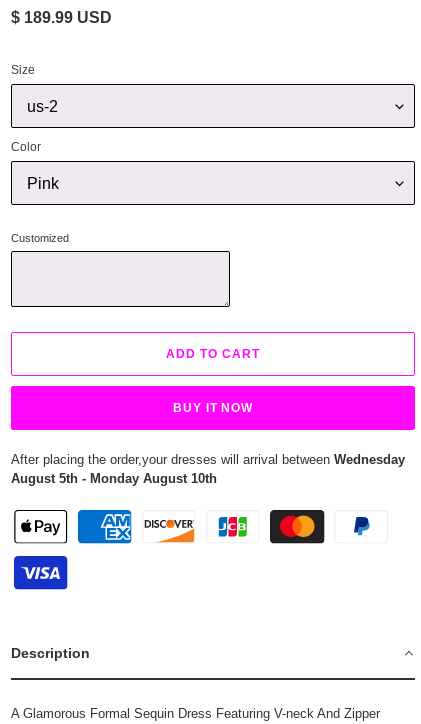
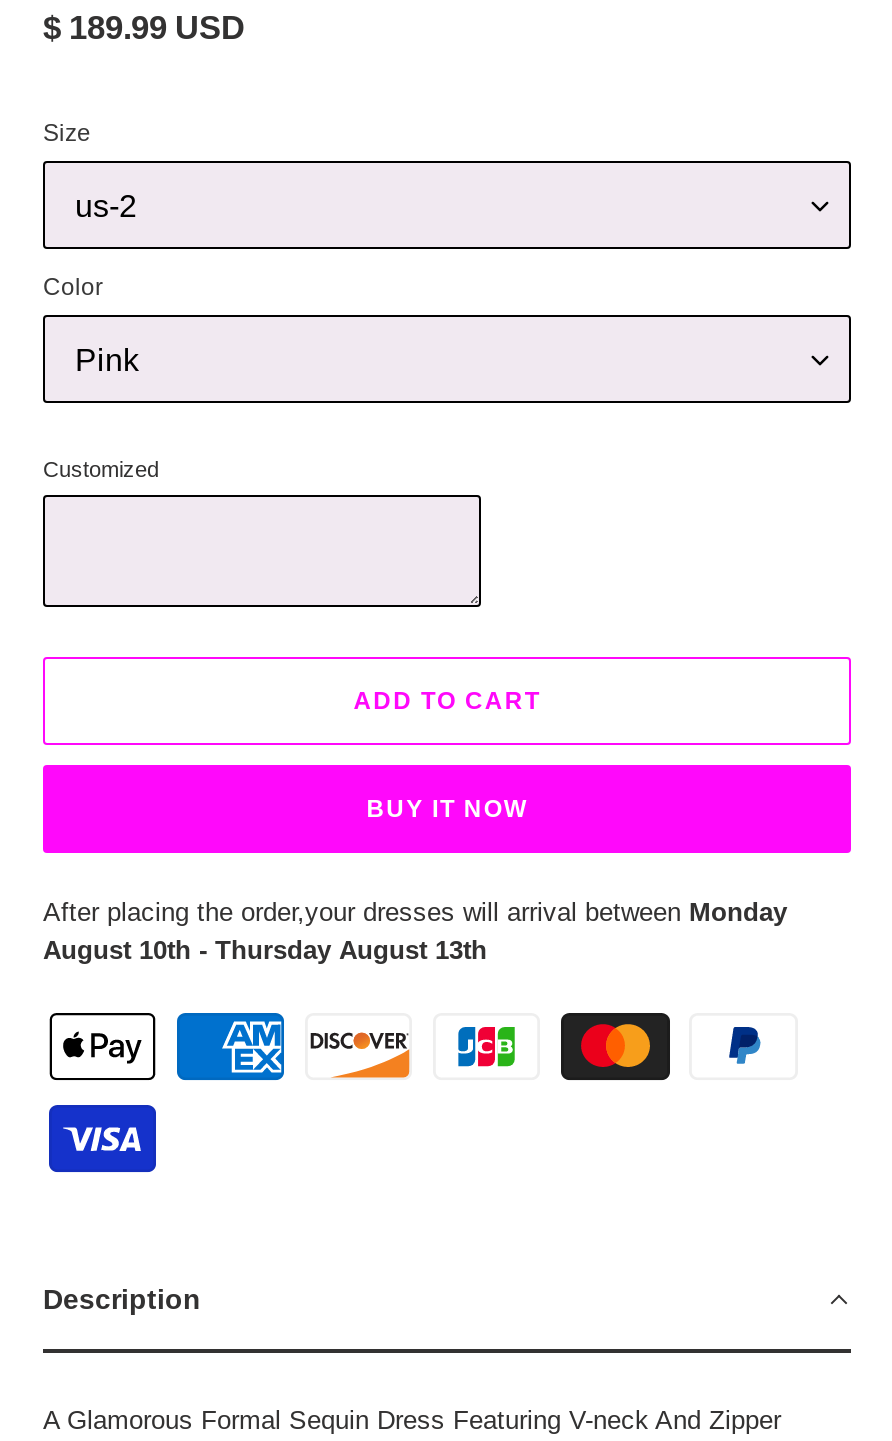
- After placing the order,your dresses will arrival between Wednesday
+ After placing the order,your dresses will arrival between Monday

- August 5th - Monday August 10th
+ August 10th - Thursday August 13th
